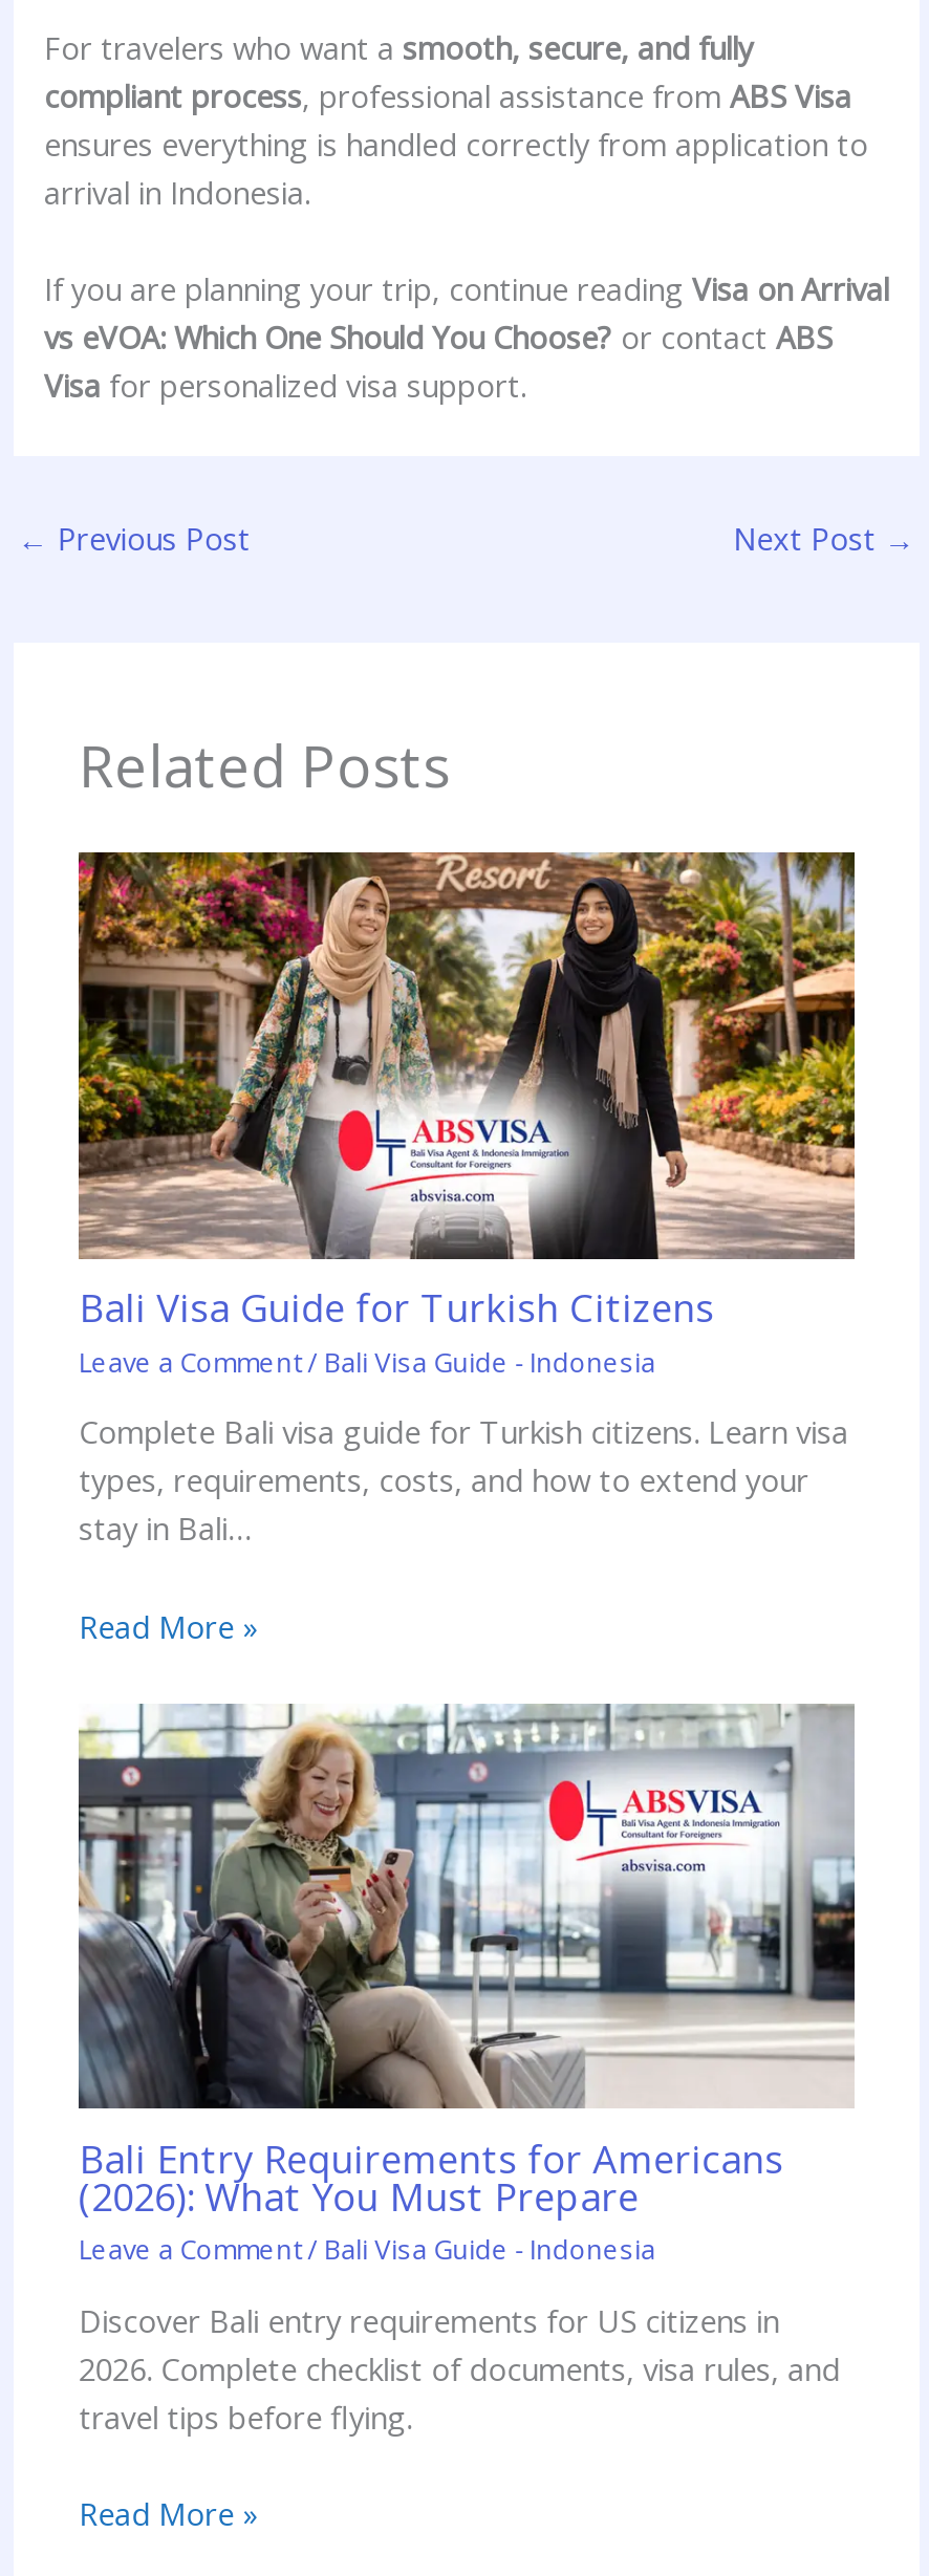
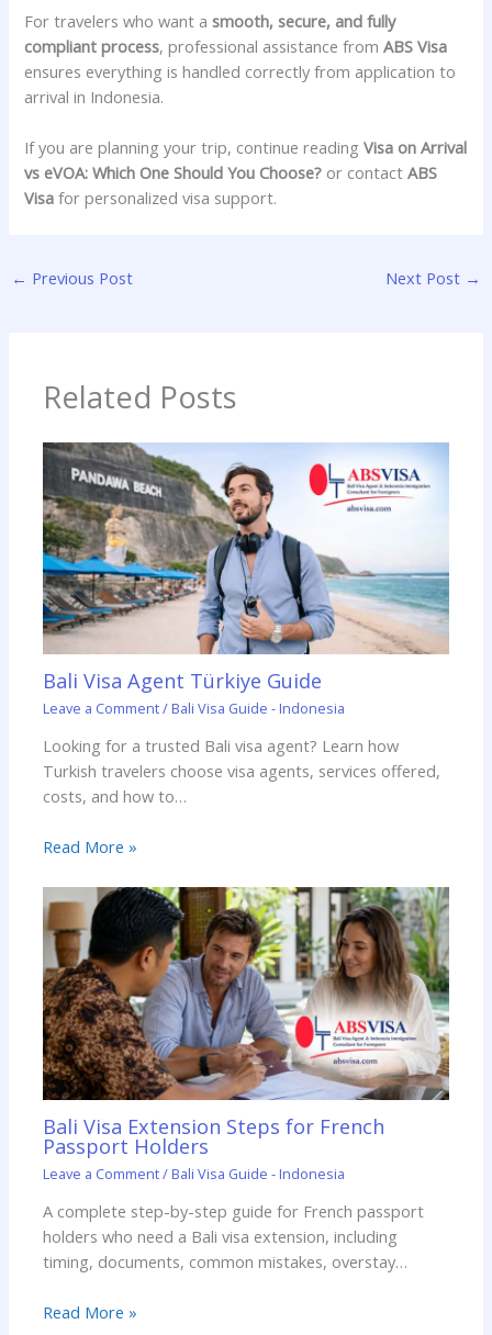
- [image]
- Bali Visa Guide for Turkish Citizens
+ [image]
+ Bali Visa Agent Türkiye Guide

- Complete Bali visa guide for Turkish citizens. Learn visa
- types, requirements, costs, and how to extend your
- stay in Bali…
+ Looking for a trusted Bali visa agent? Learn how
+ Turkish travelers choose visa agents, services offered,
+ costs, and how to…

- [image]
- Bali Entry Requirements for Americans
- (2026): What You Must Prepare
+ [image]
+ Bali Visa Extension Steps for French
+ Passport Holders

- Discover Bali entry requirements for US citizens in
- 2026. Complete checklist of documents, visa rules, and
- travel tips before flying.
+ A complete step-by-step guide for French passport
+ holders who need a Bali visa extension, including
+ timing, documents, common mistakes, overstay…
